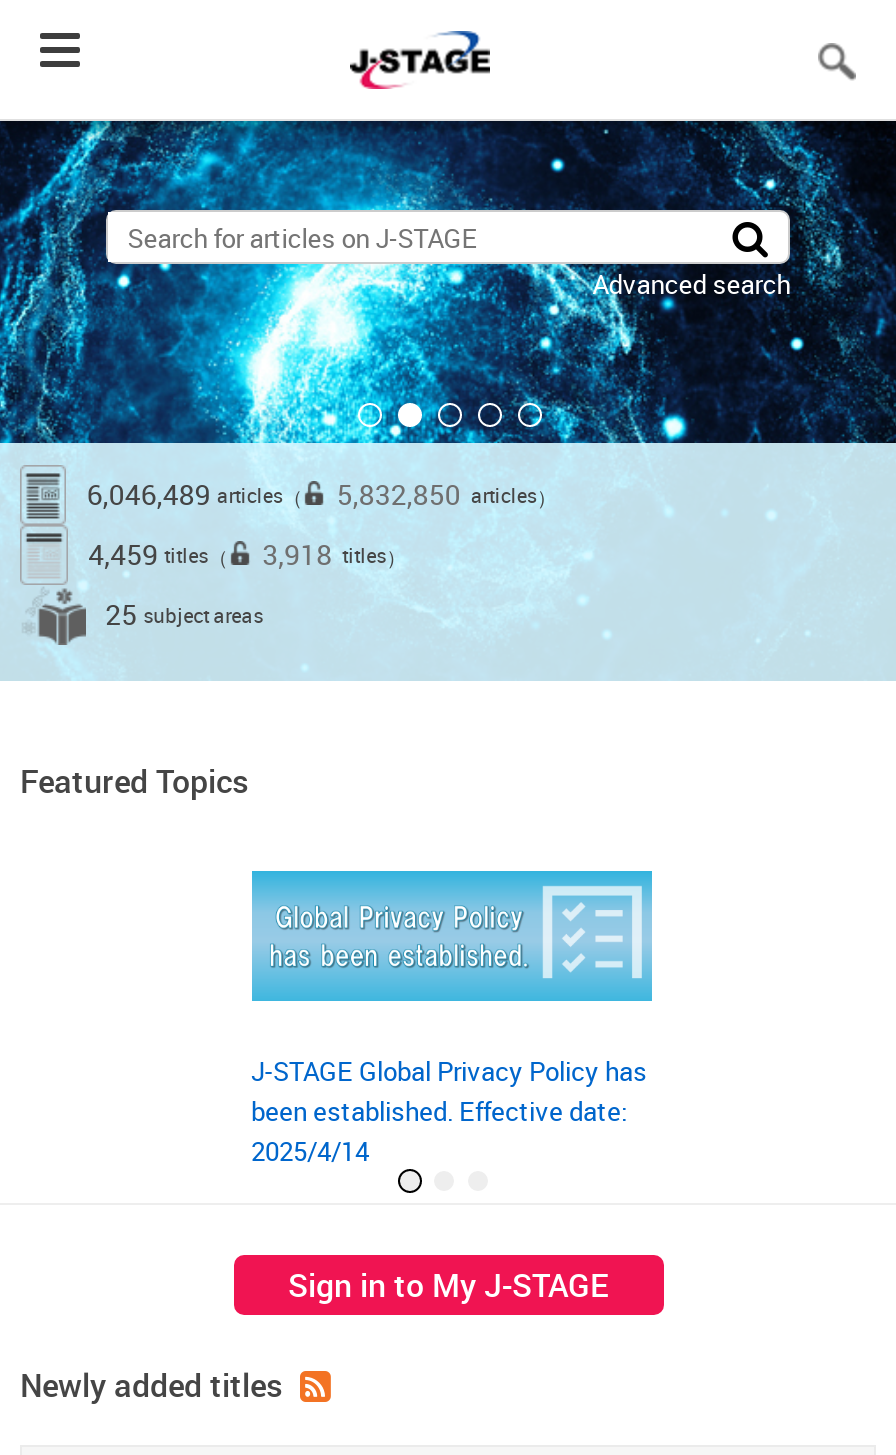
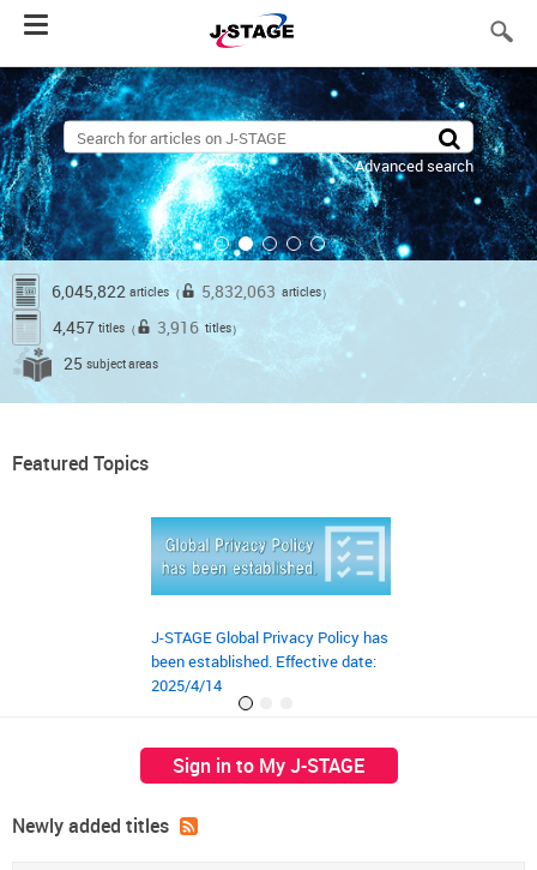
- 6,046,489 articles（
+ 6,045,822 articles（

- 5,832,850 articles）
+ 5,832,063 articles）

- 4,459 titles（
+ 4,457 titles（

- 3,918 titles）
+ 3,916 titles）
